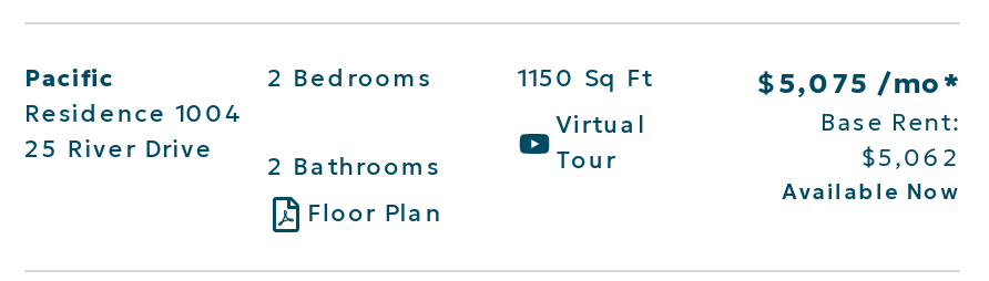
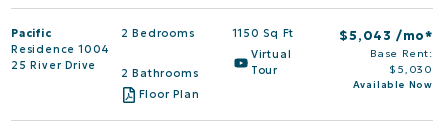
- $5,075 /mo*
+ $5,043 /mo*

- $5,062
+ $5,030
